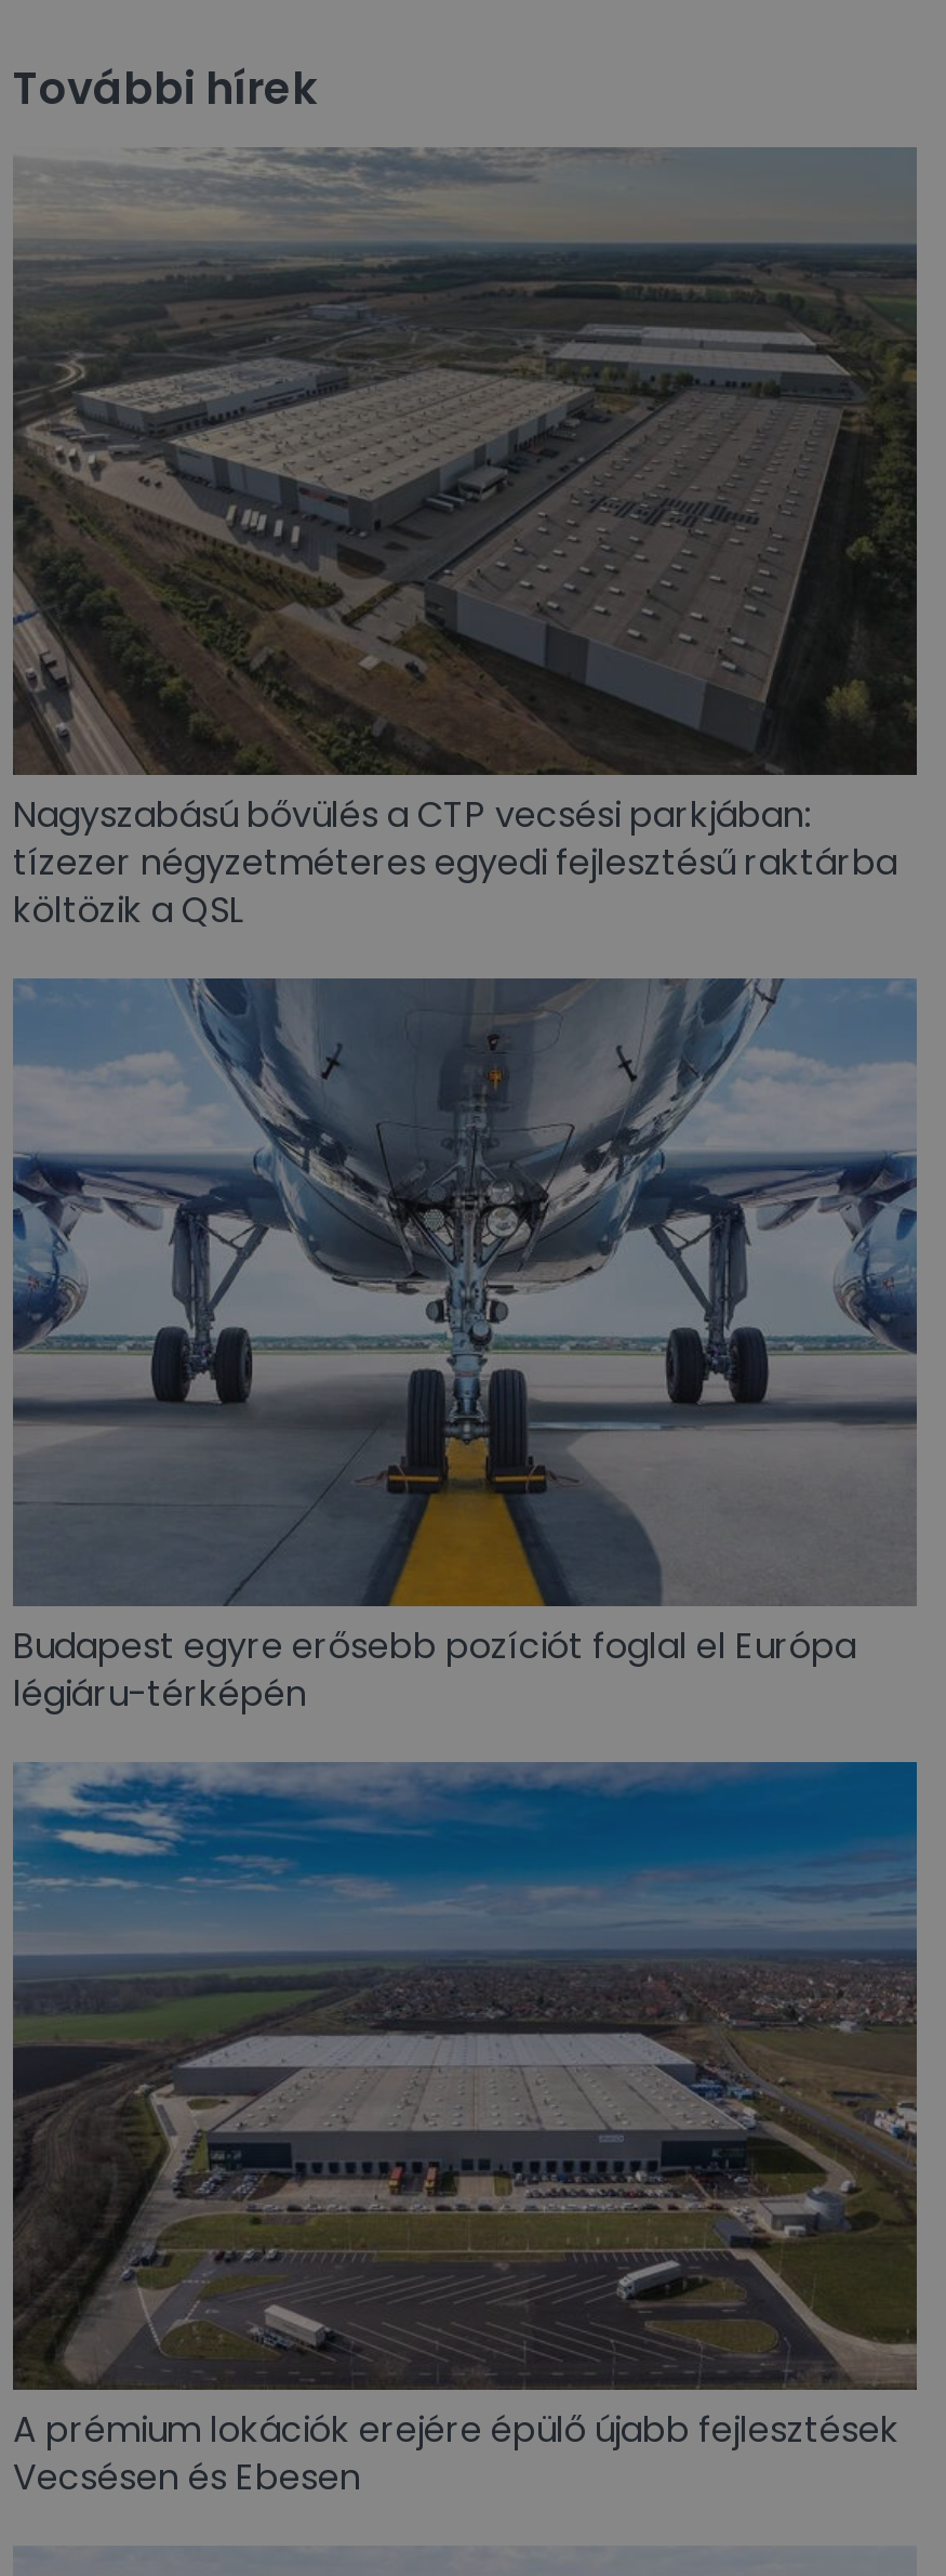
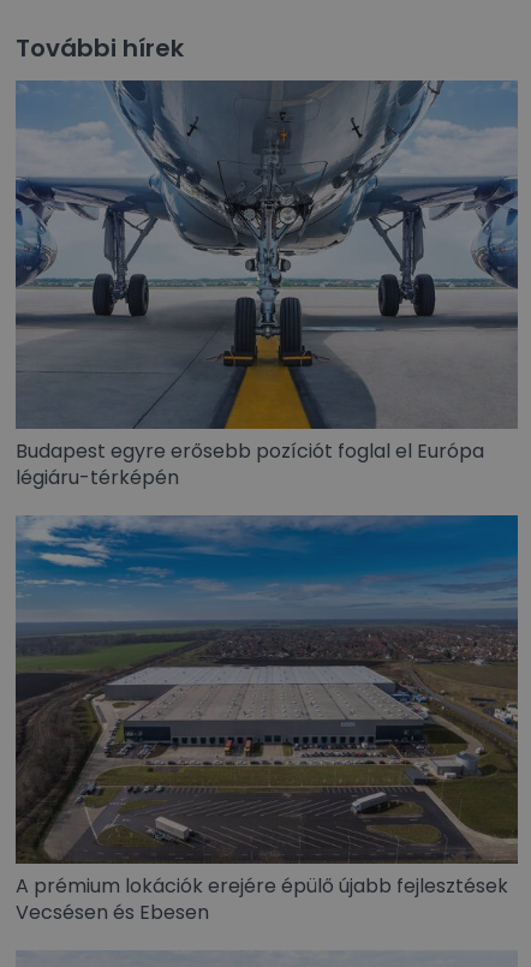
- [image]
- Nagyszabású bővülés a CTP vecsési parkjában:
- tízezer négyzetméteres egyedi fejlesztésű raktárba
- költözik a QSL
